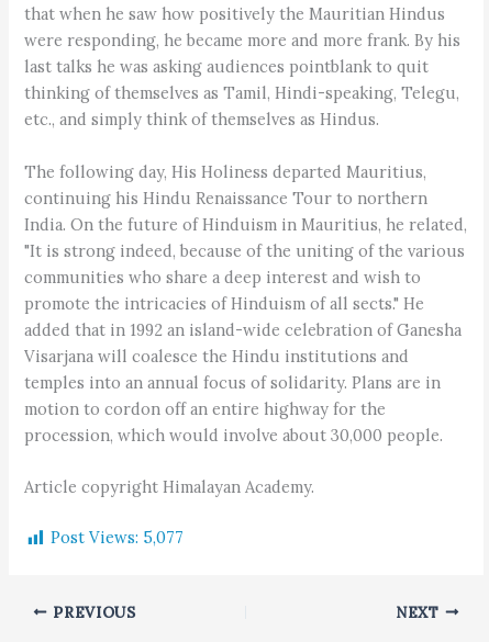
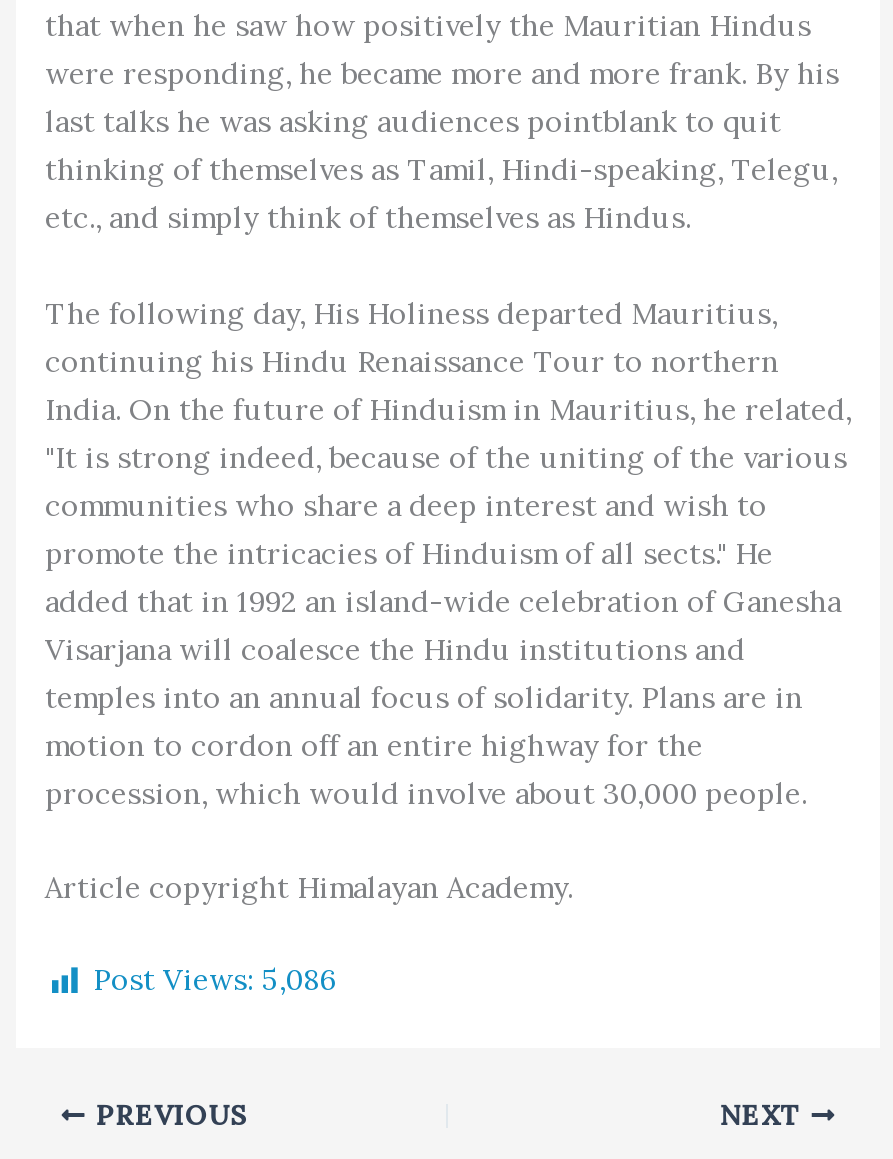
- Post Views: 5,077
+ Post Views: 5,086
